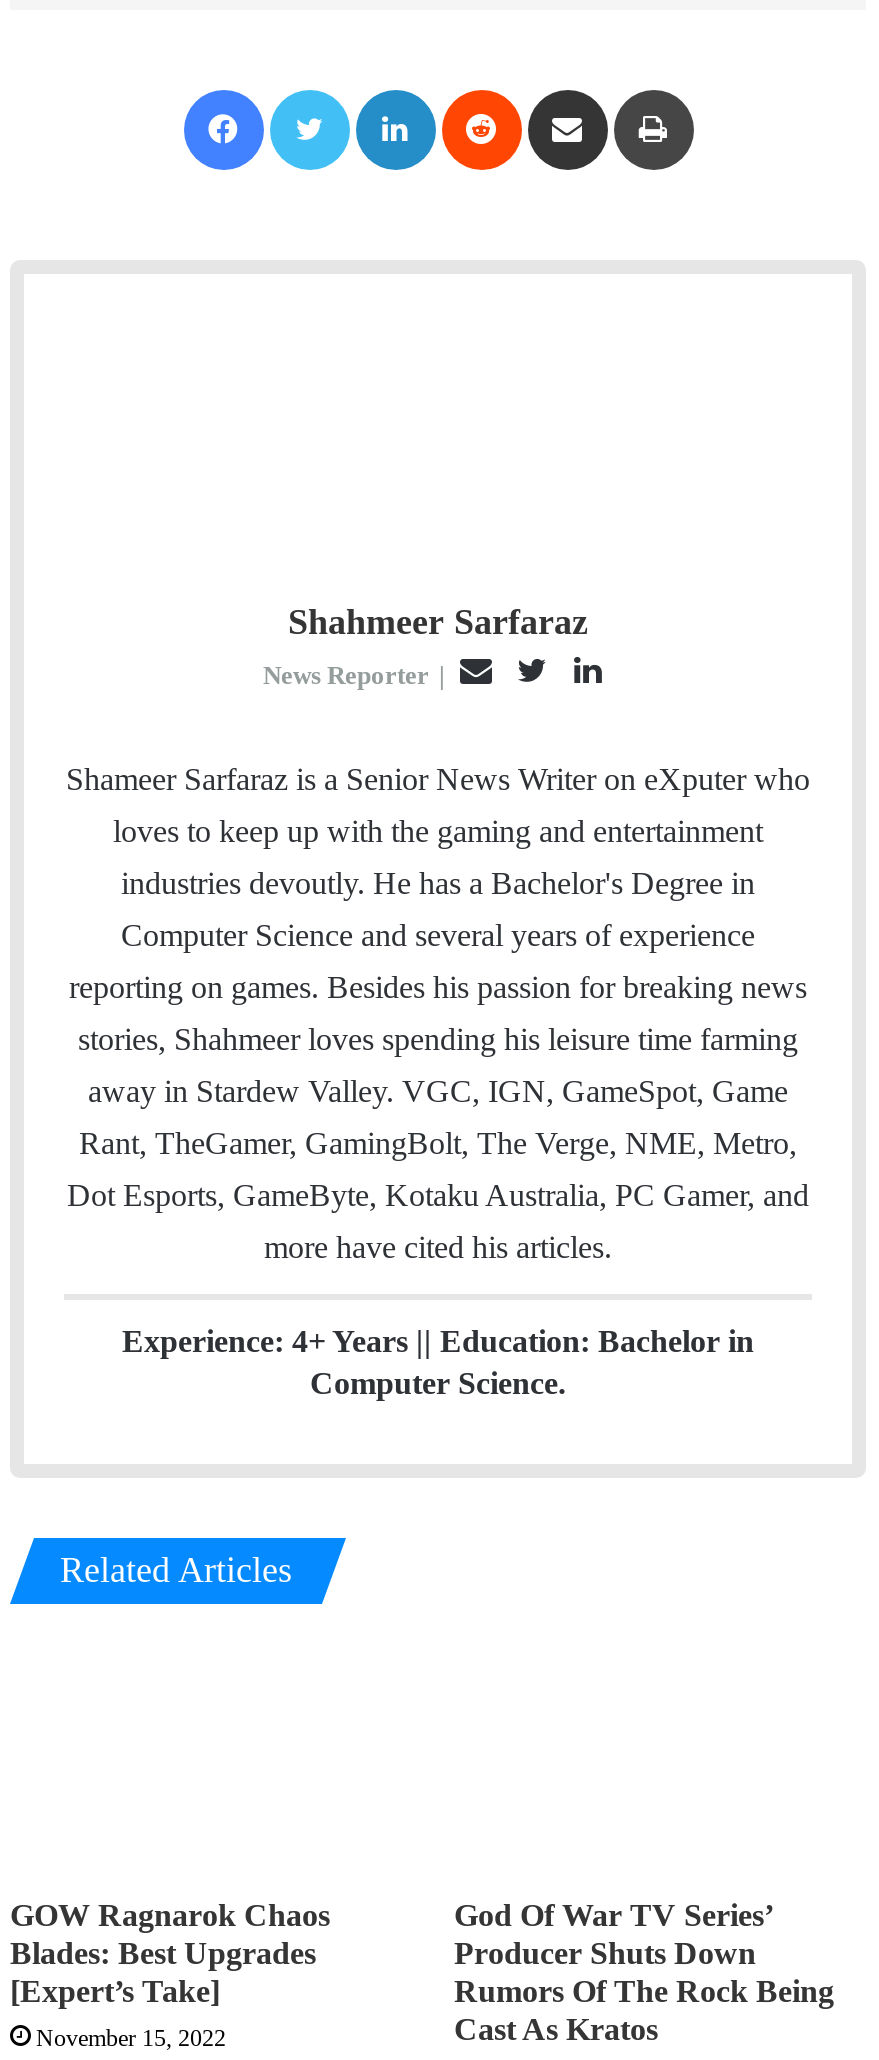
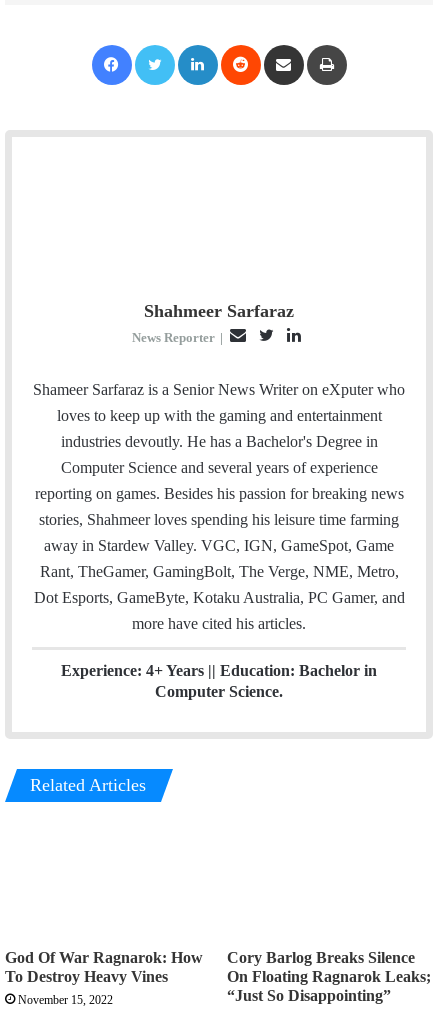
- GOW Ragnarok Chaos
- Blades: Best Upgrades
- [Expert’s Take]
+ God Of War Ragnarok: How
+ To Destroy Heavy Vines

- God Of War TV Series’
- Producer Shuts Down
- Rumors Of The Rock Being
- Cast As Kratos
+ Cory Barlog Breaks Silence
+ On Floating Ragnarok Leaks;
+ “Just So Disappointing”
